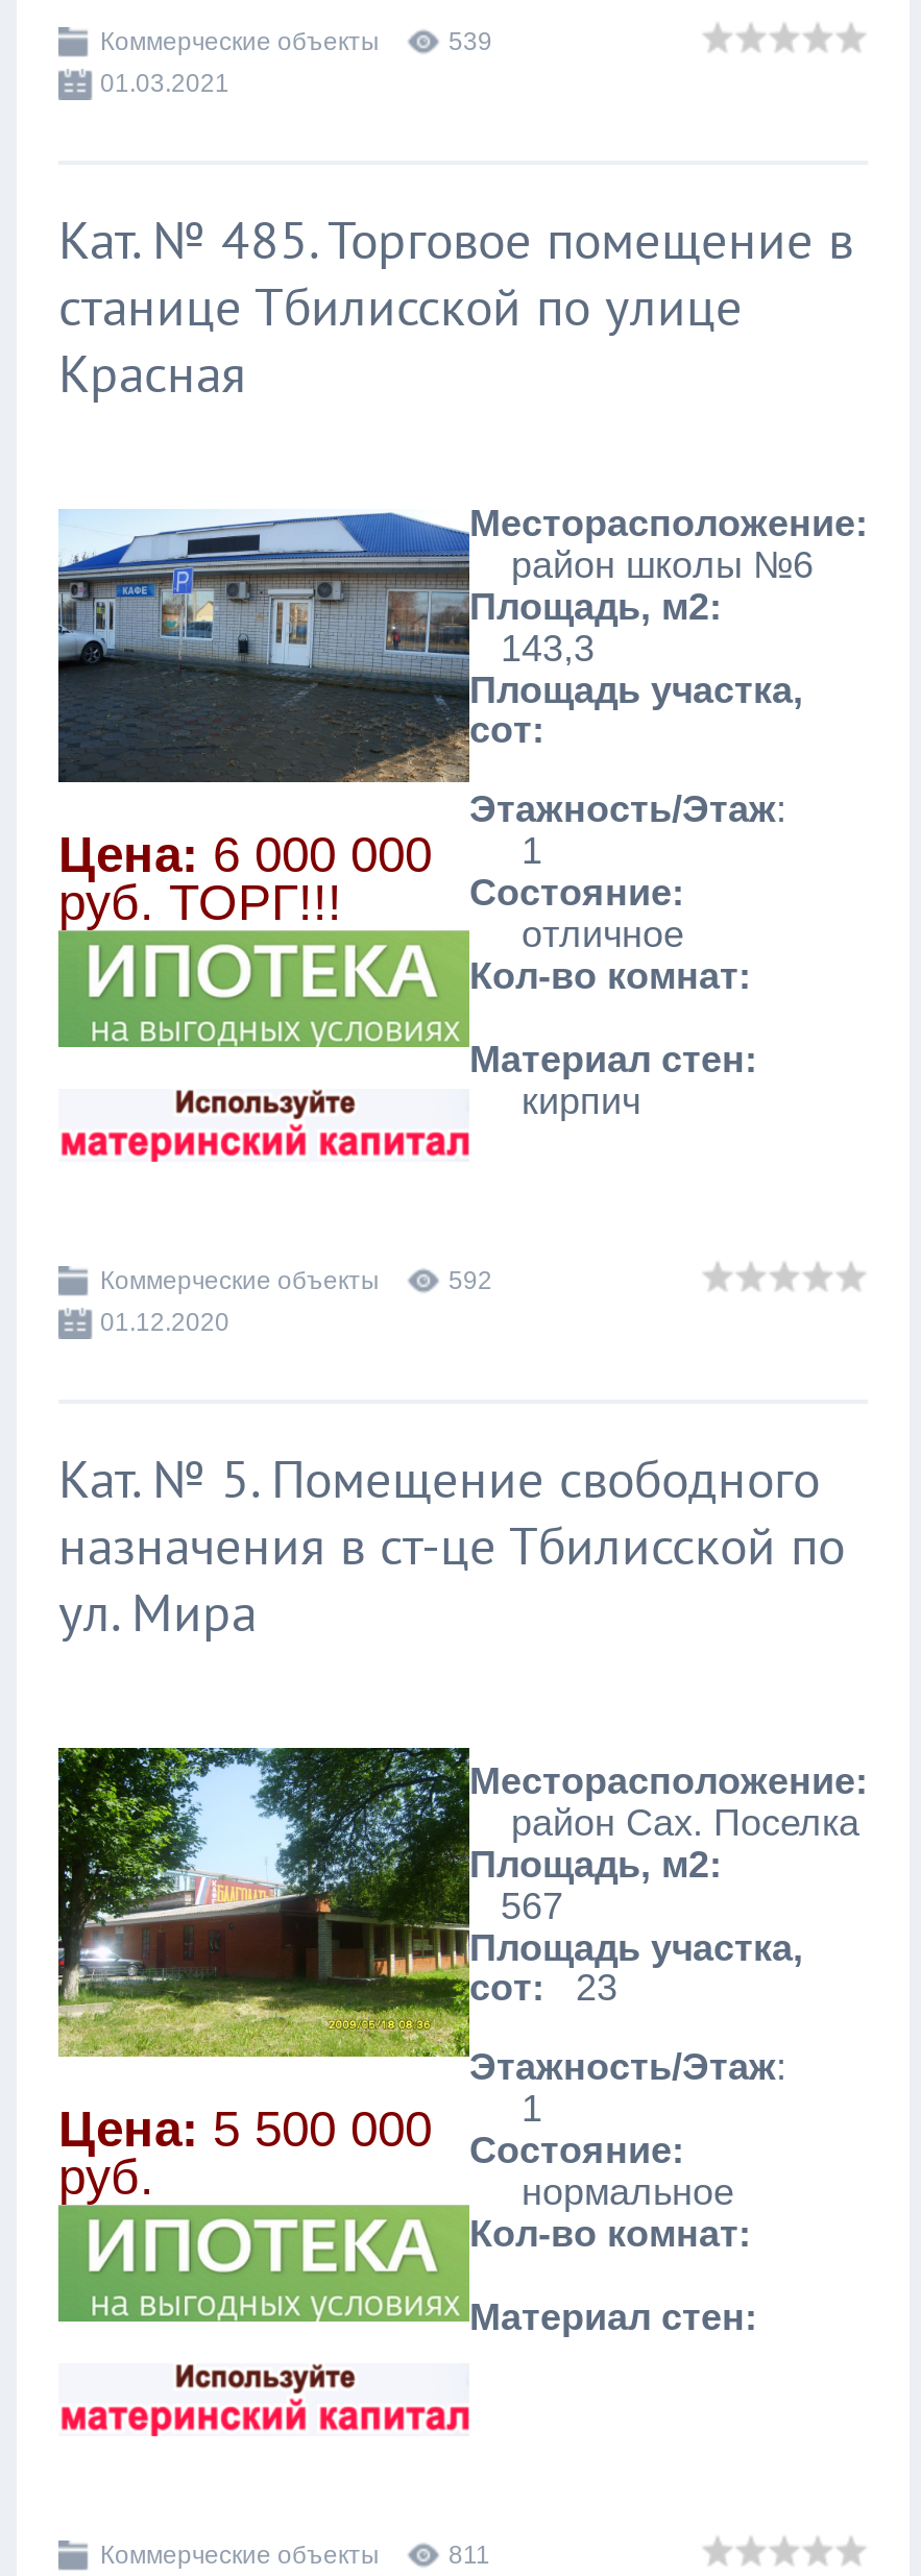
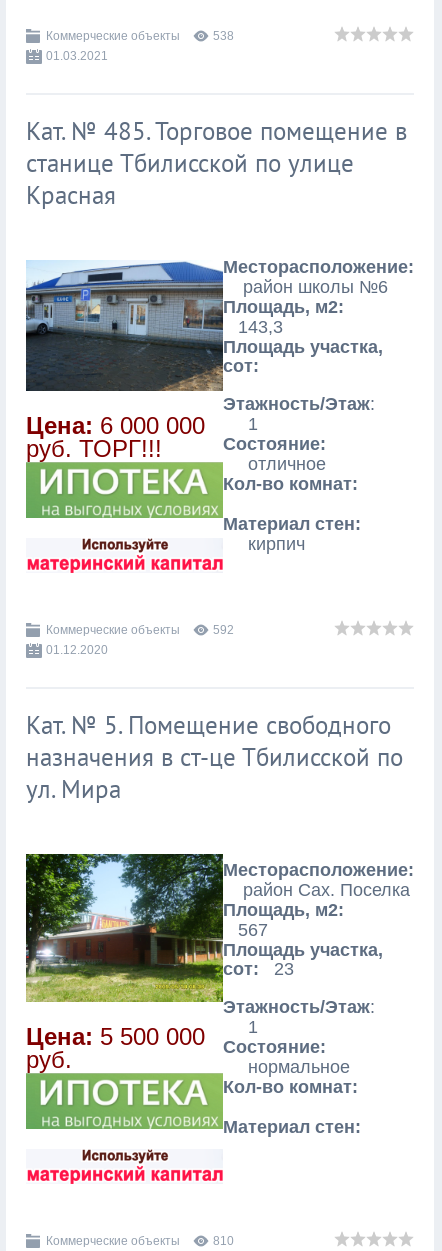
- 539
+ 538

- 811
+ 810
